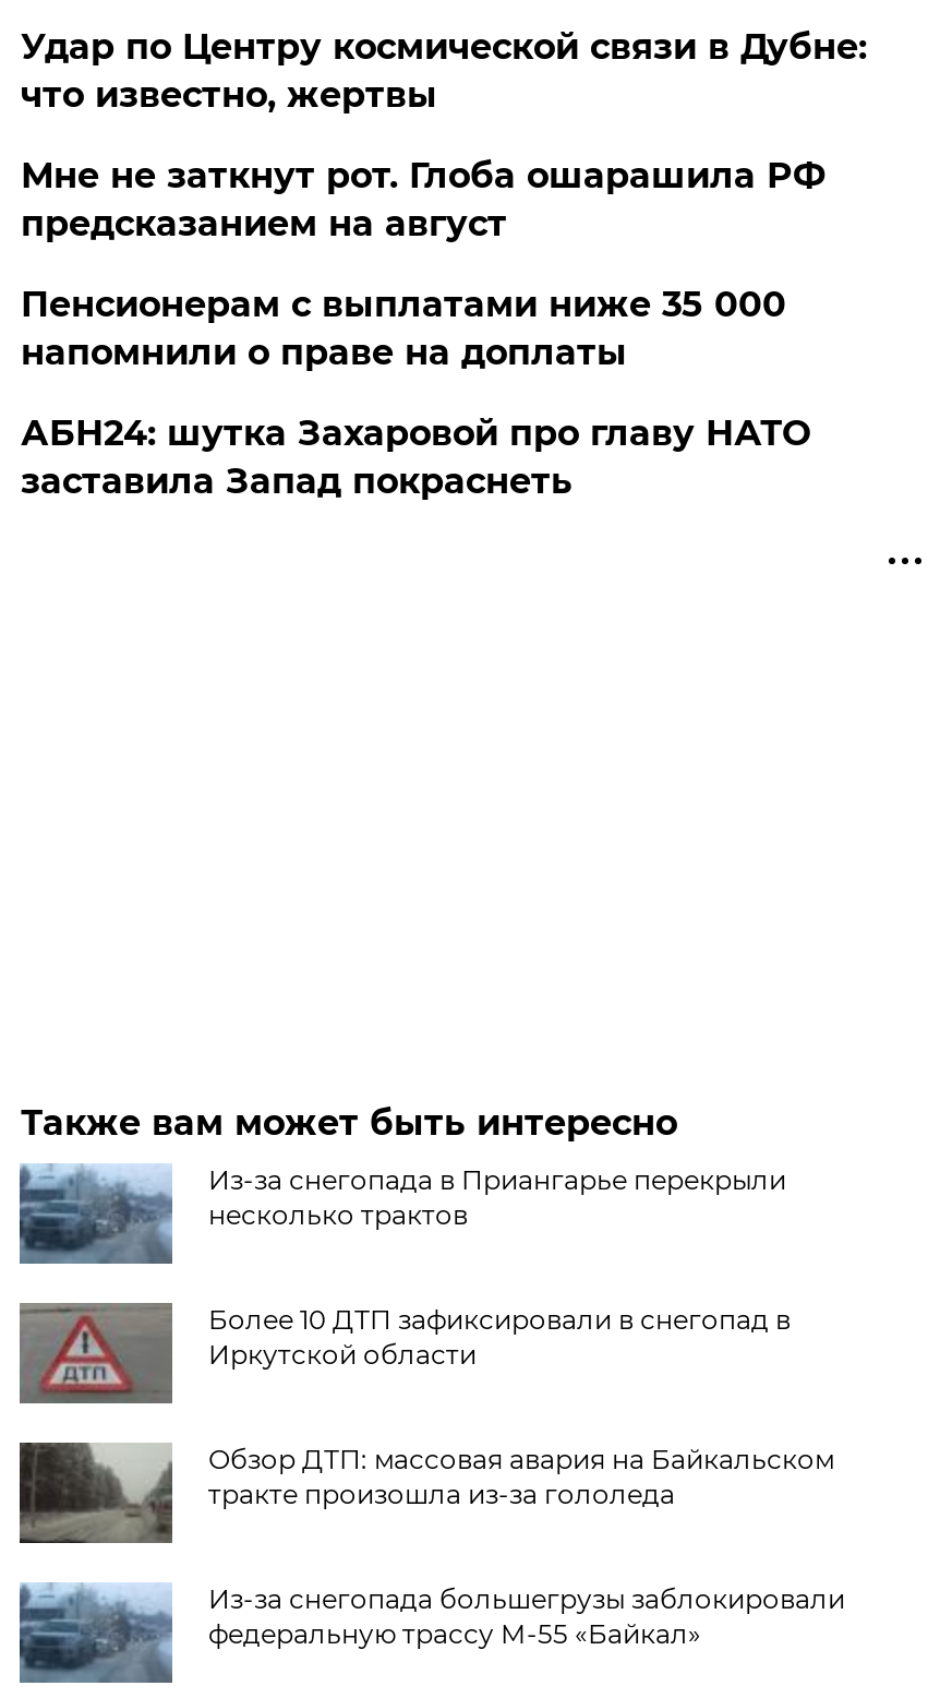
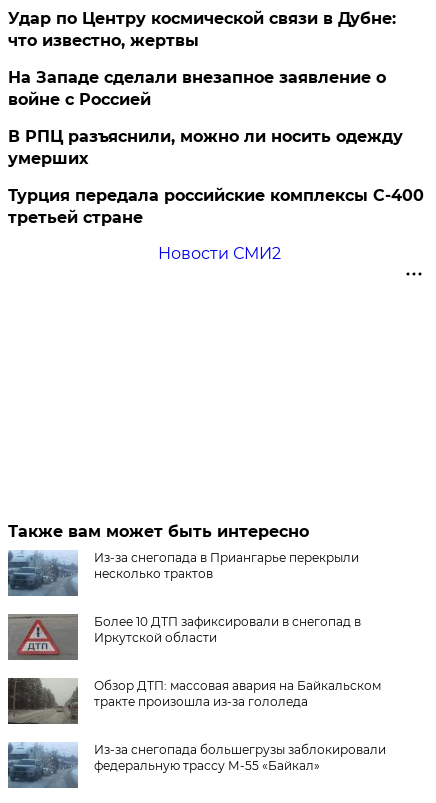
- Мне не заткнут рот. Глоба ошарашила РФ
- предсказанием на август
- Пенсионерам с выплатами ниже 35 000
- напомнили о праве на доплаты
- АБН24: шутка Захаровой про главу НАТО
- заставила Запад покраснеть
+ На Западе сделали внезапное заявление о
+ войне с Россией
+ В РПЦ разъяснили, можно ли носить одежду
+ умерших
+ Турция передала российские комплексы С-400
+ третьей стране
+ Новости СМИ2
